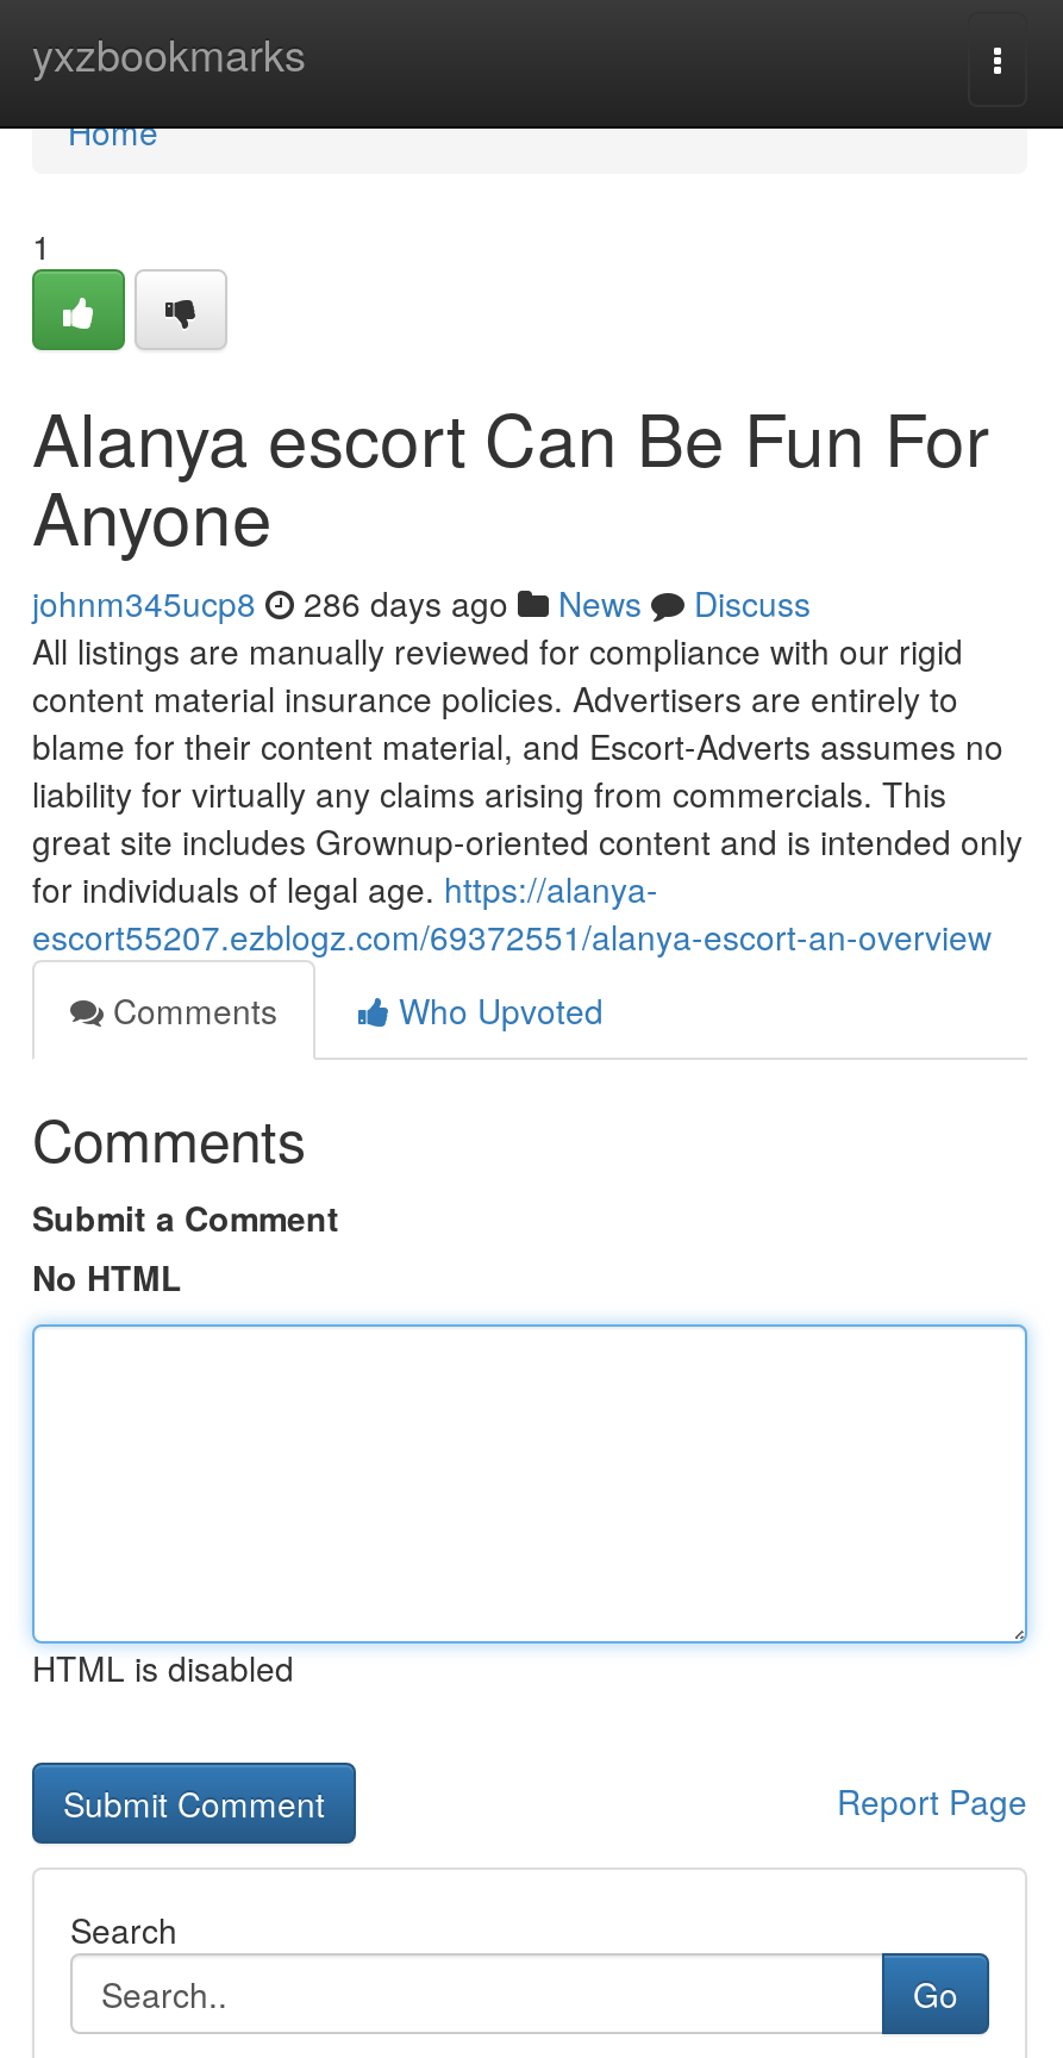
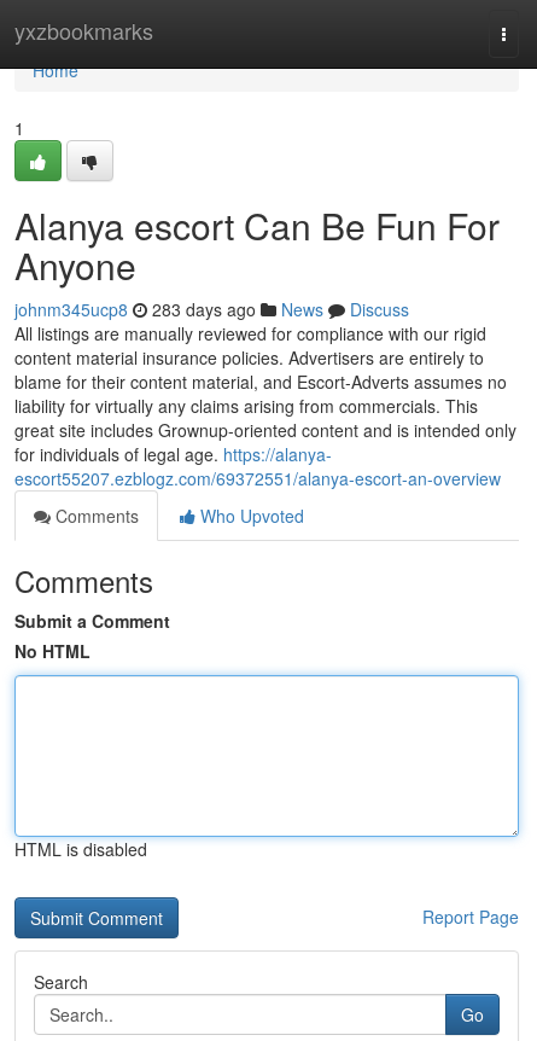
- johnm345ucp8 286 days ago News Discuss
+ johnm345ucp8 283 days ago News Discuss
